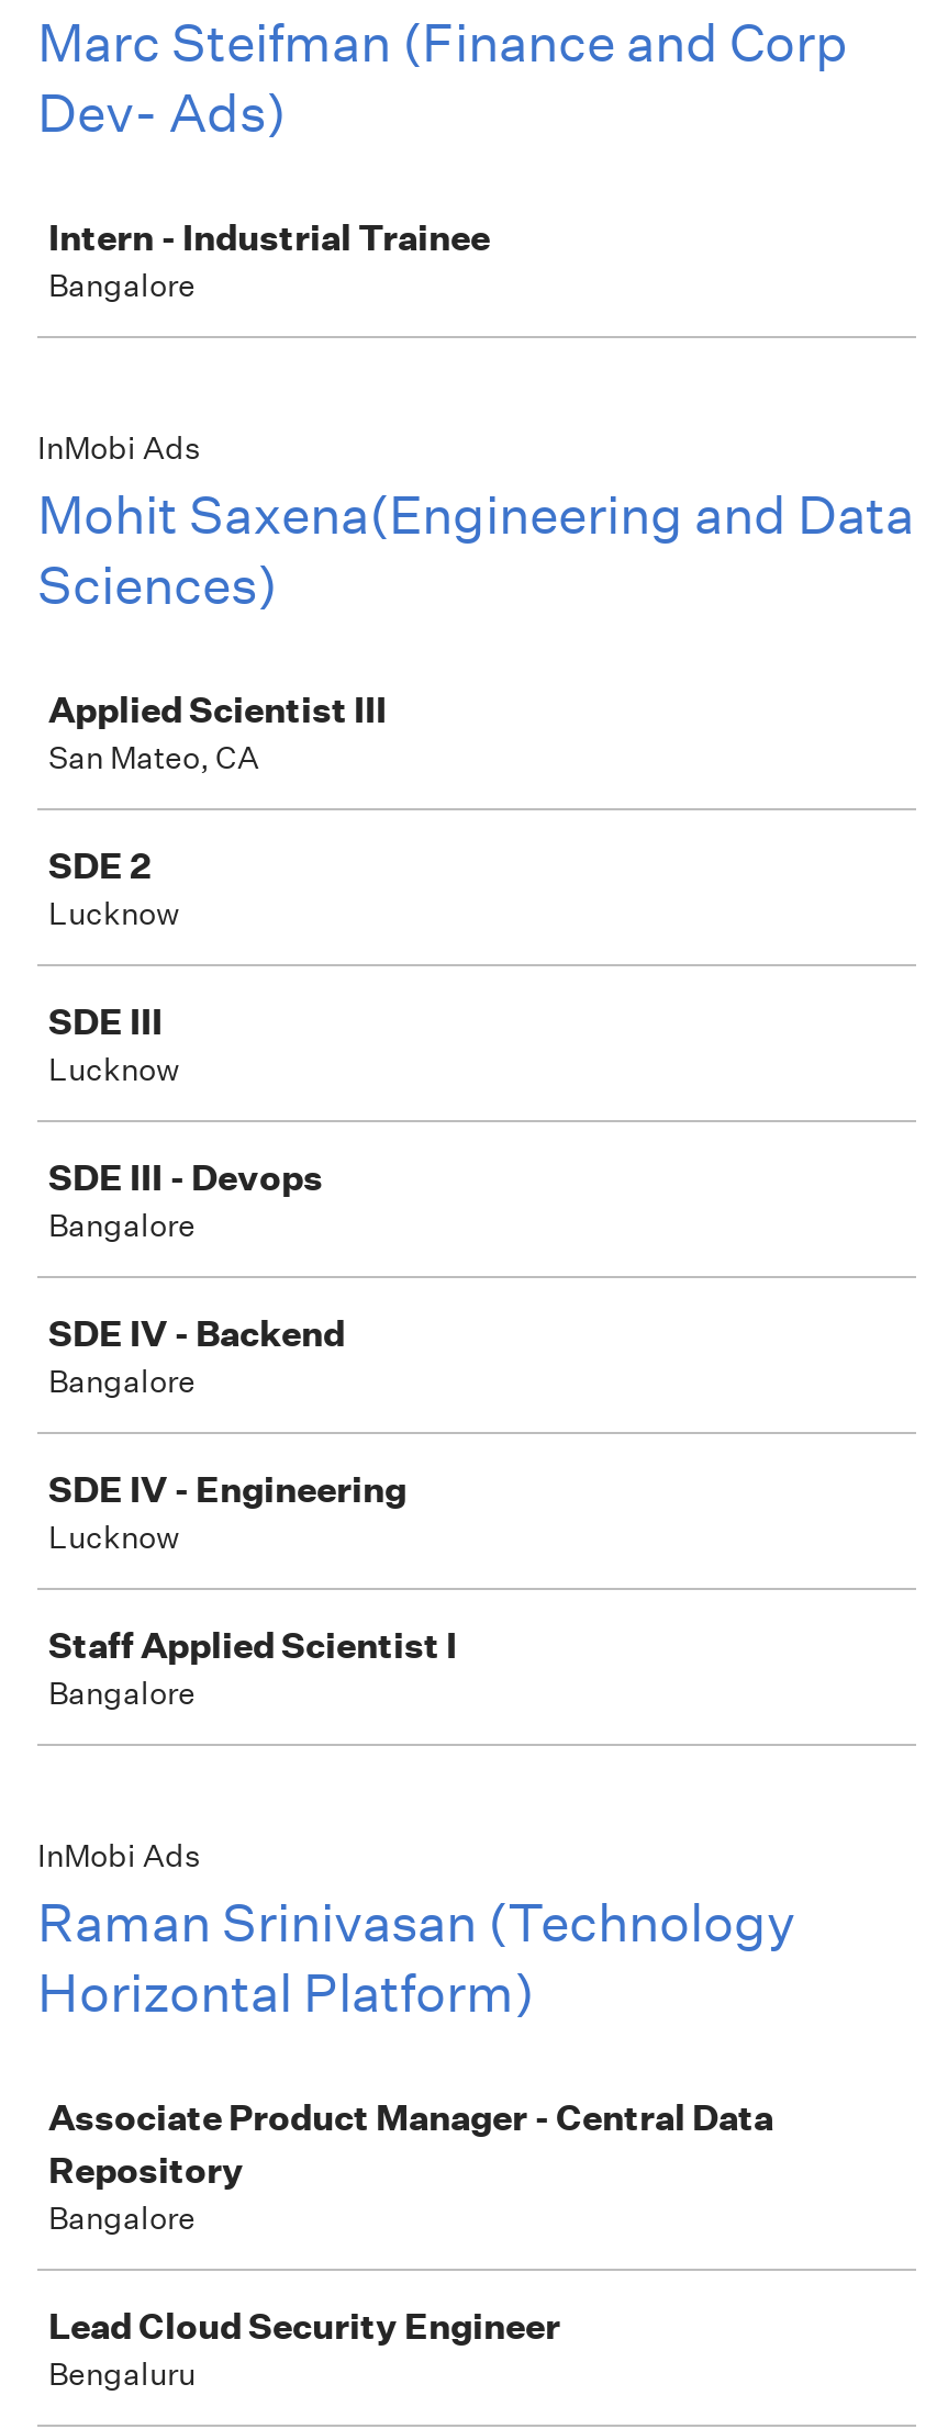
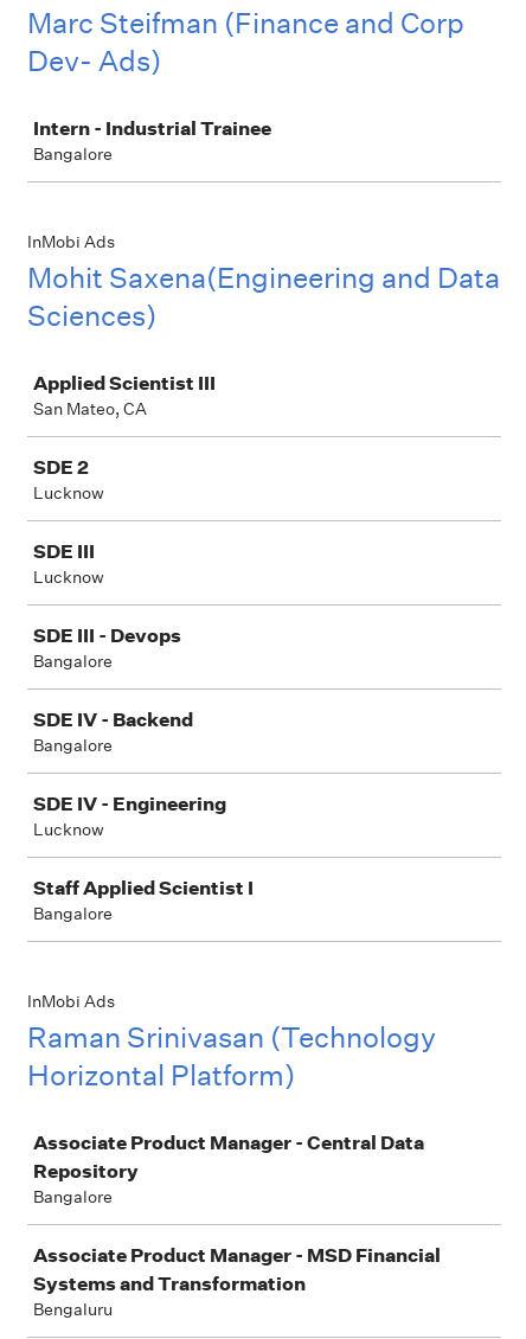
- Lead Cloud Security Engineer
+ Associate Product Manager - MSD Financial
+ Systems and Transformation
